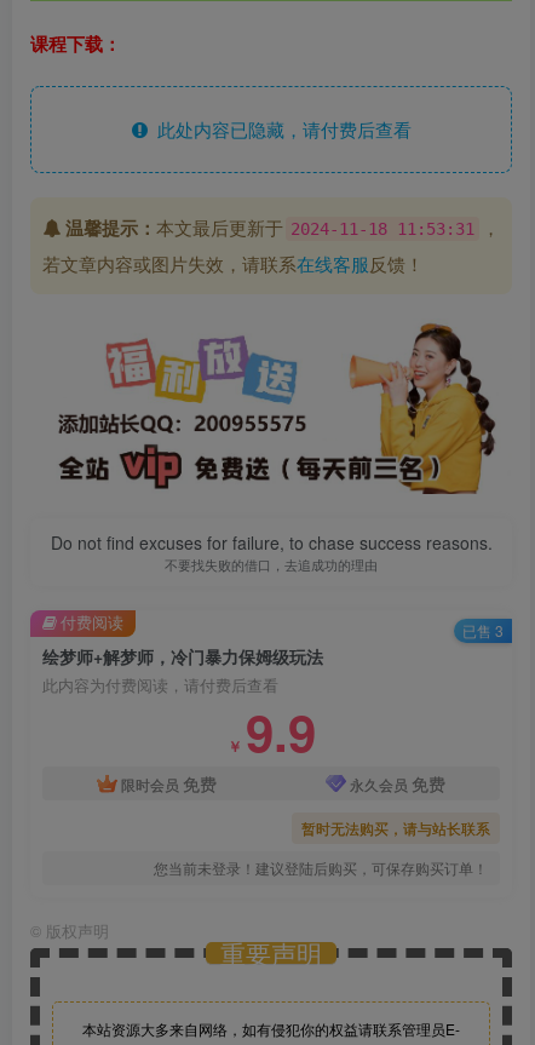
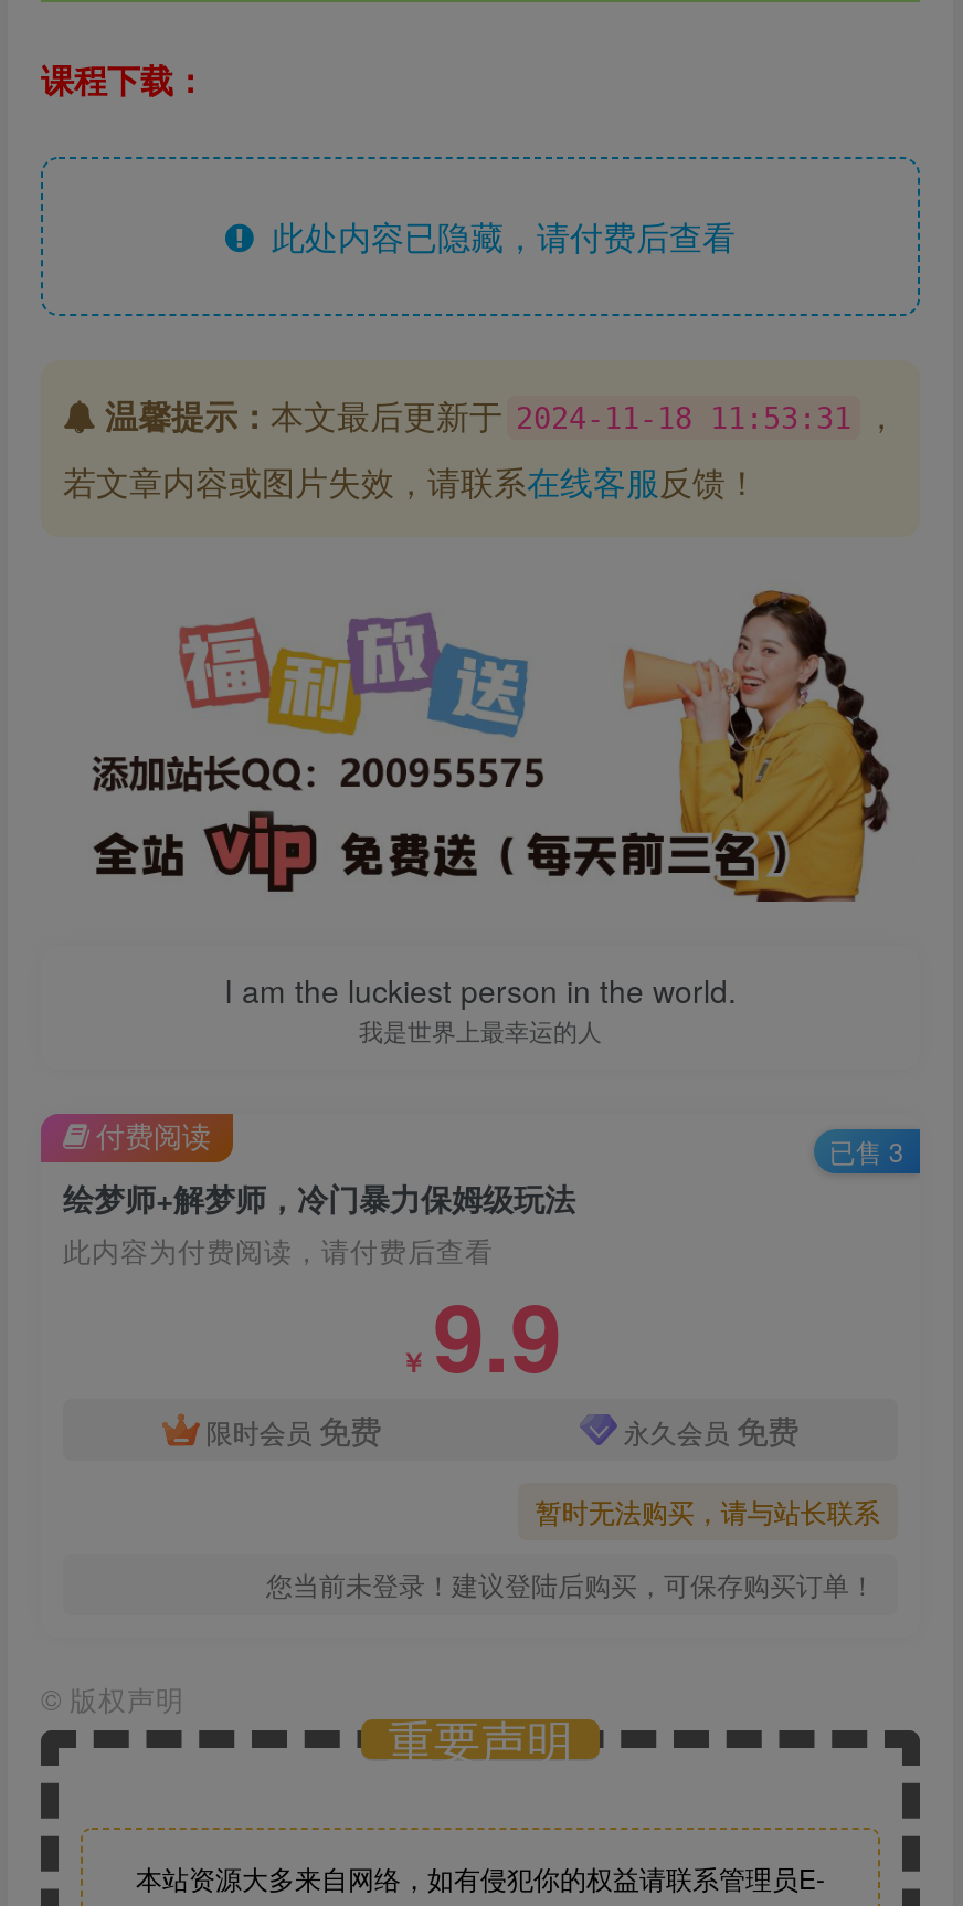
- Do not find excuses for failure, to chase success reasons.
- 不要找失败的借口，去追成功的理由
+ I am the luckiest person in the world.
+ 我是世界上最幸运的人
